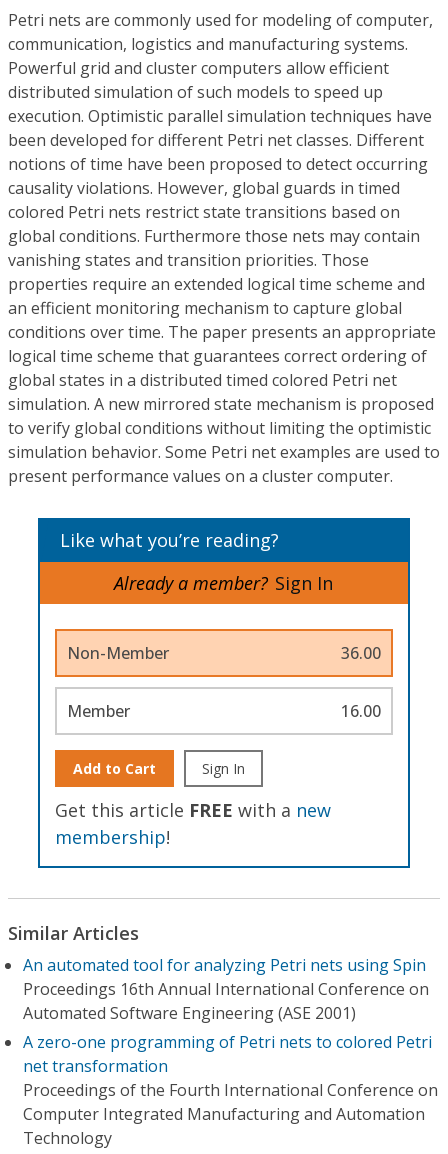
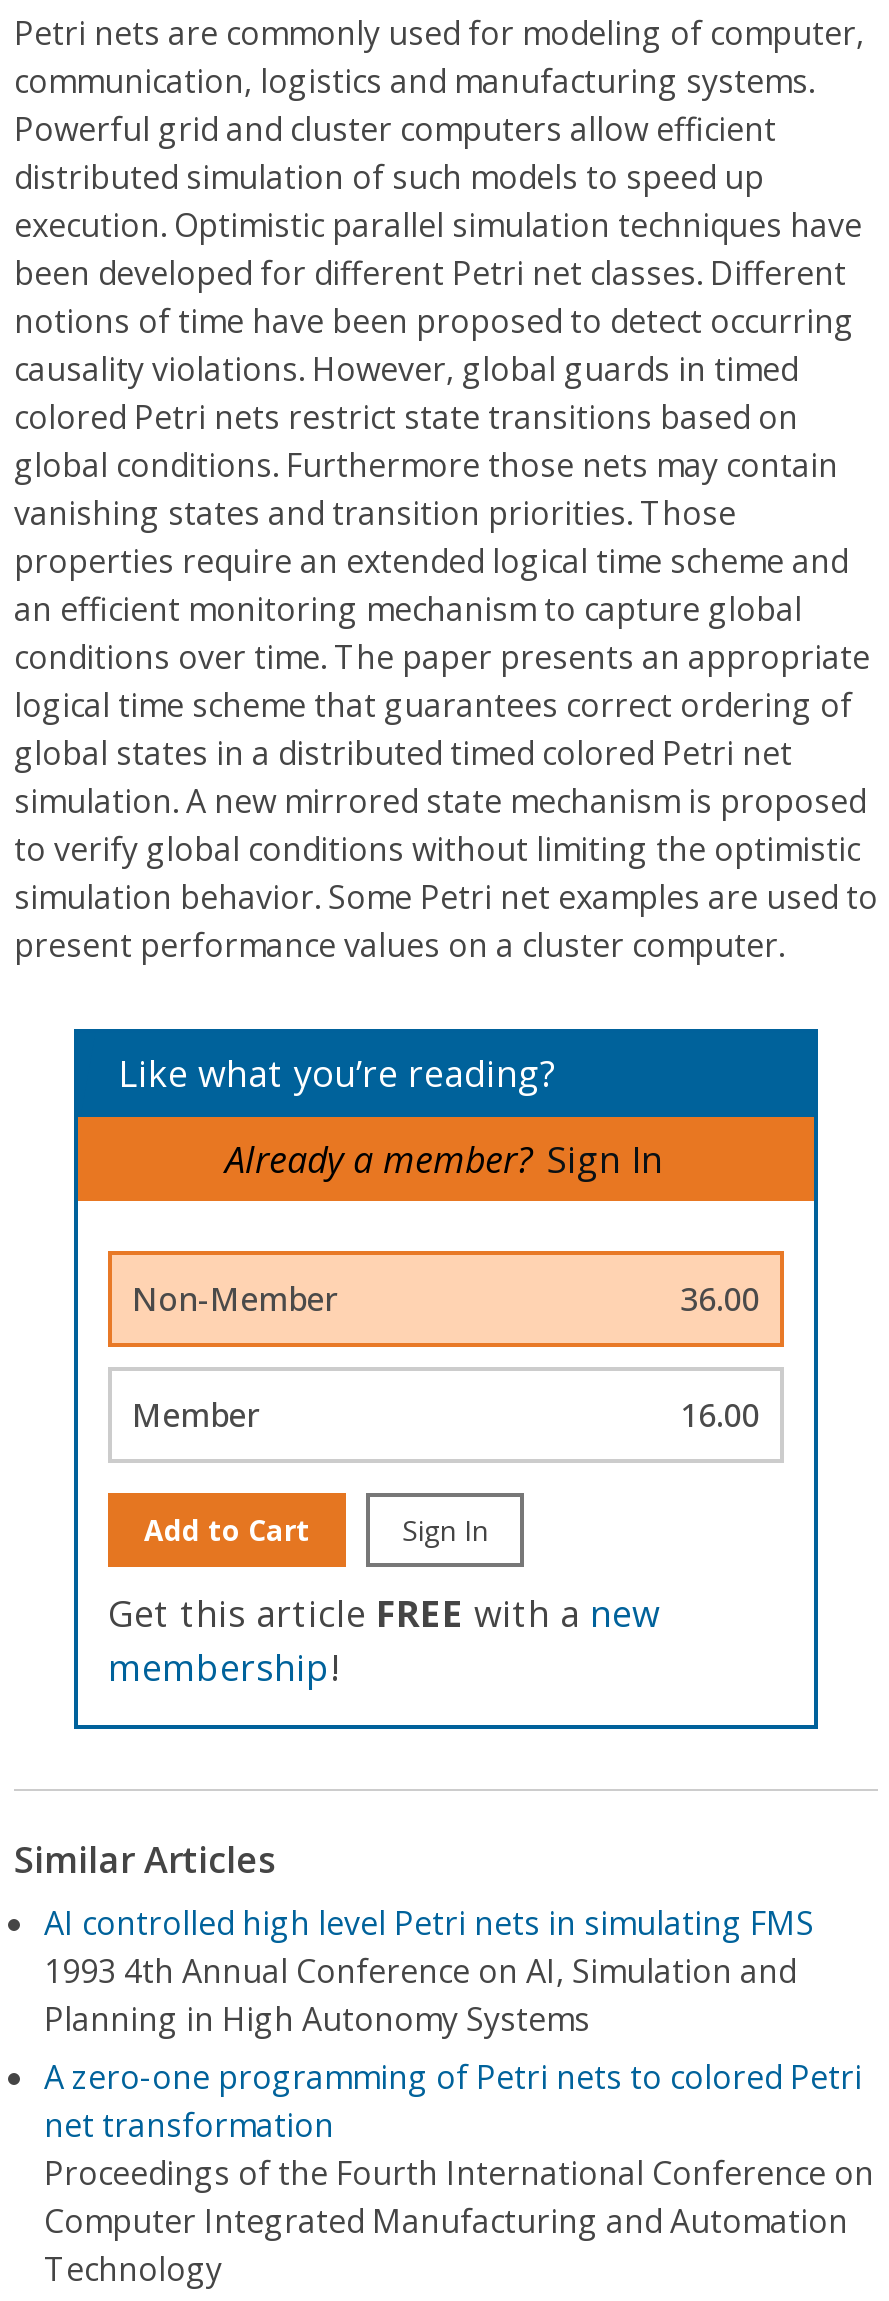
- An automated tool for analyzing Petri nets using Spin
- Proceedings 16th Annual International Conference on
- Automated Software Engineering (ASE 2001)
+ AI controlled high level Petri nets in simulating FMS
+ 1993 4th Annual Conference on AI, Simulation and
+ Planning in High Autonomy Systems
